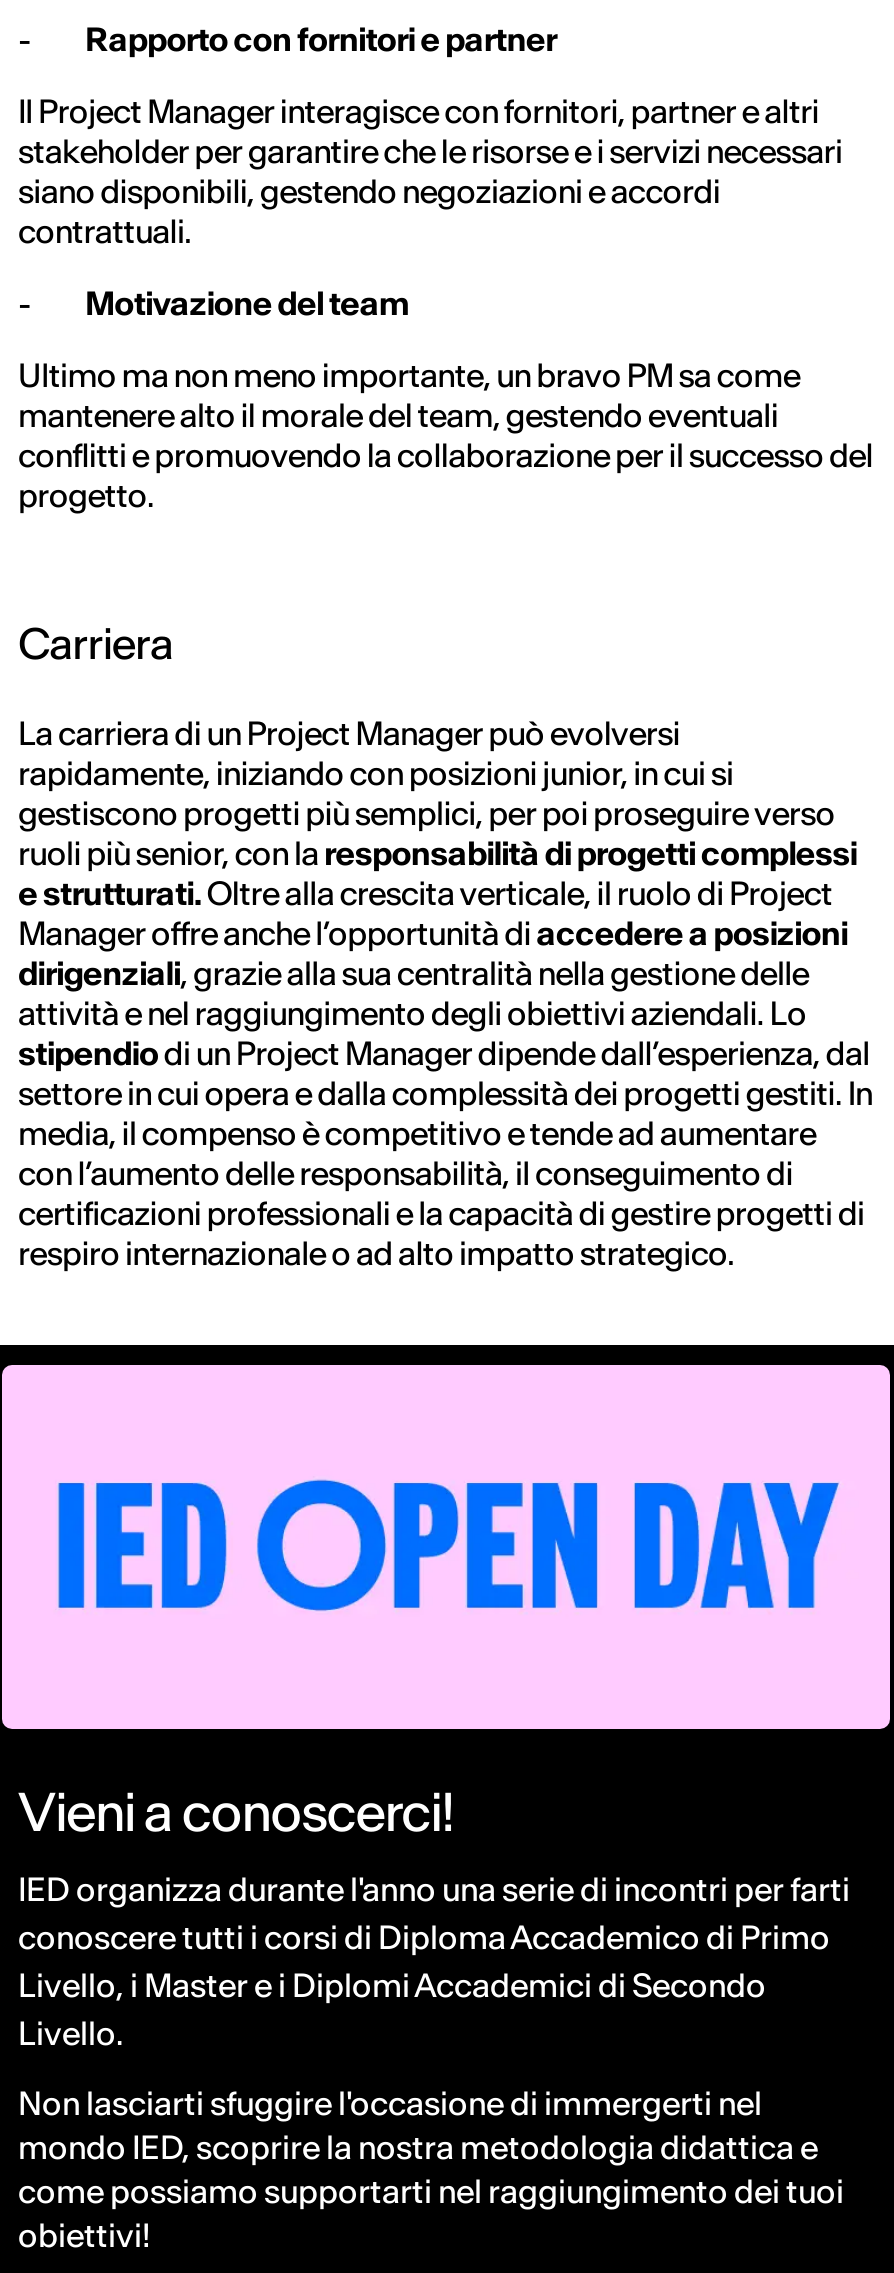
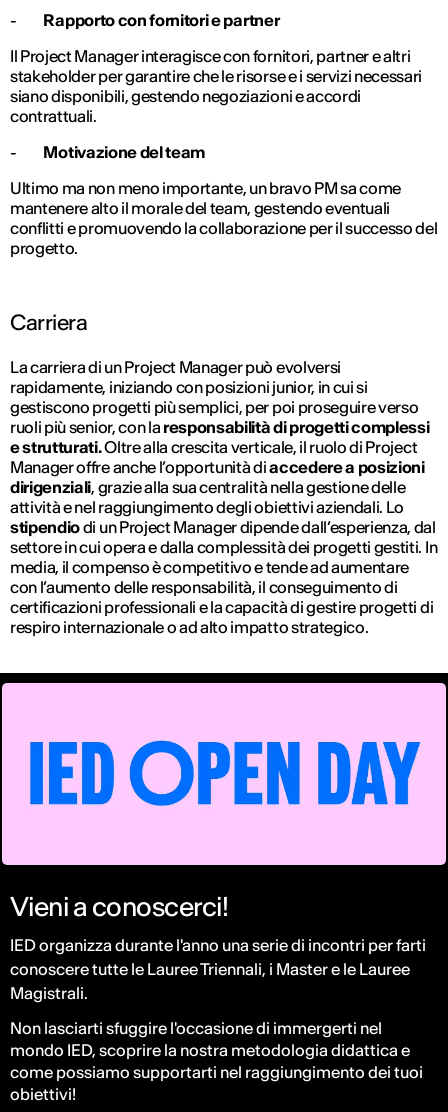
- conoscere tutti i corsi di Diploma Accademico di Primo
- Livello, i Master e i Diplomi Accademici di Secondo
- Livello.
+ conoscere tutte le Lauree Triennali, i Master e le Lauree
+ Magistrali.
